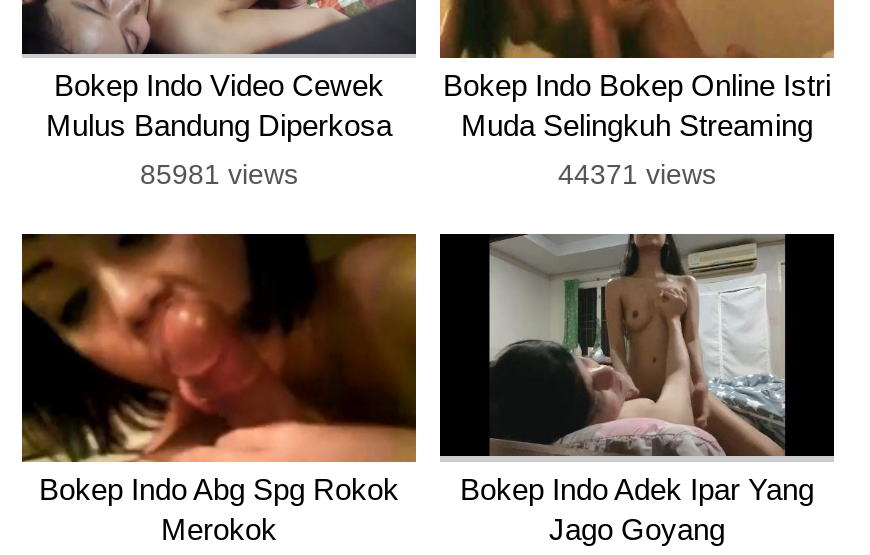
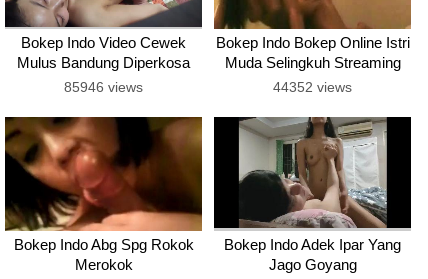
- 85981 views
+ 85946 views

- 44371 views
+ 44352 views
